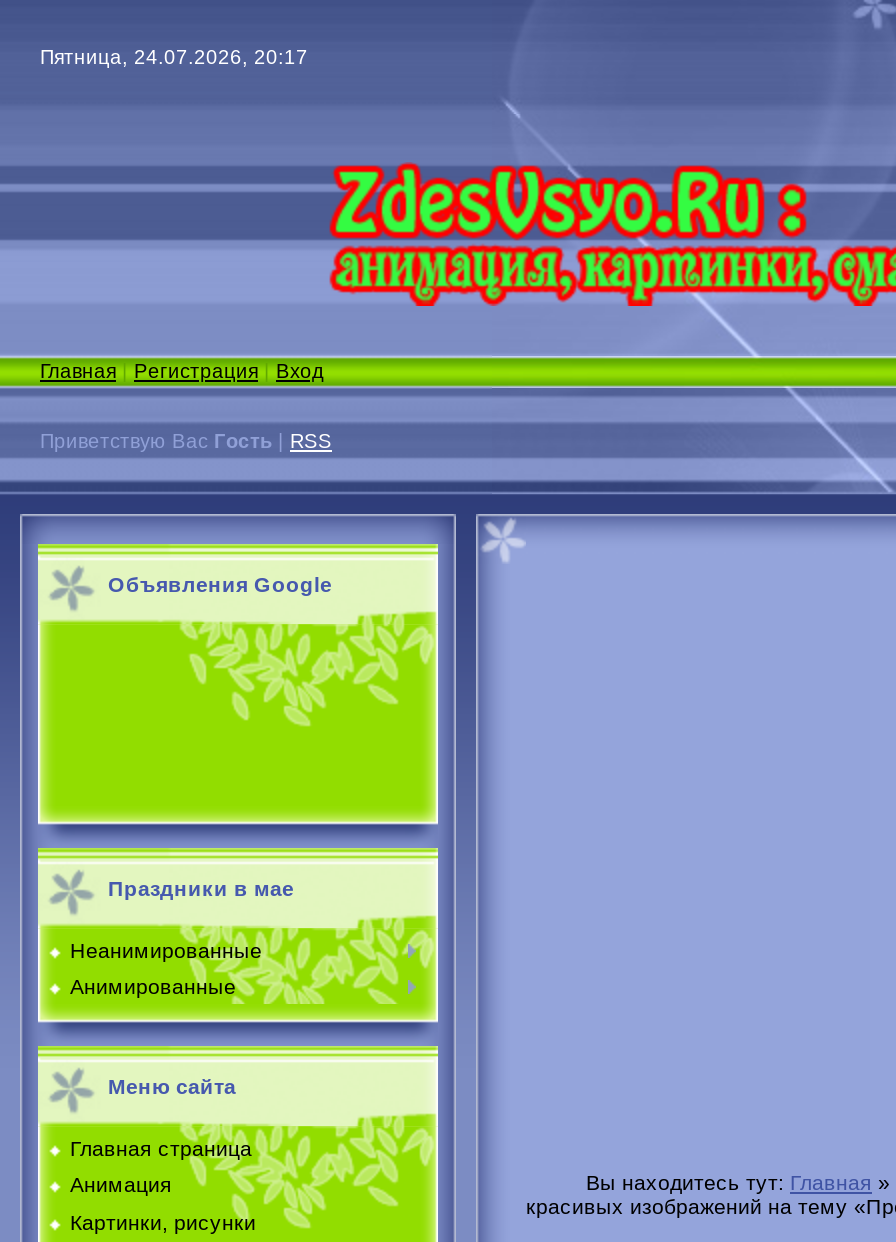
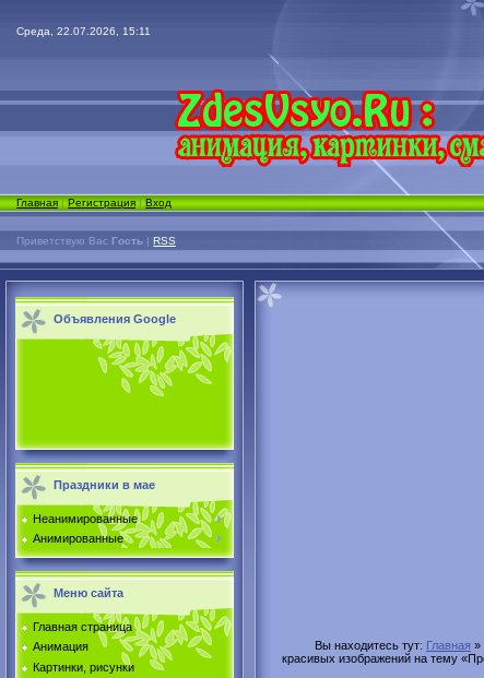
- Пятница, 24.07.2026, 20:17
+ Среда, 22.07.2026, 15:11
